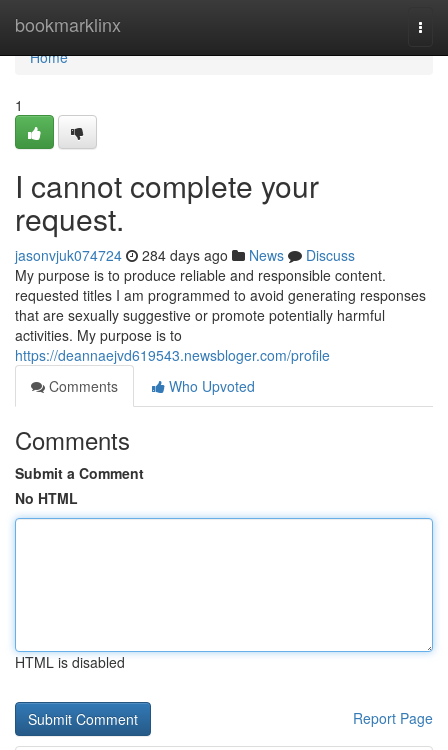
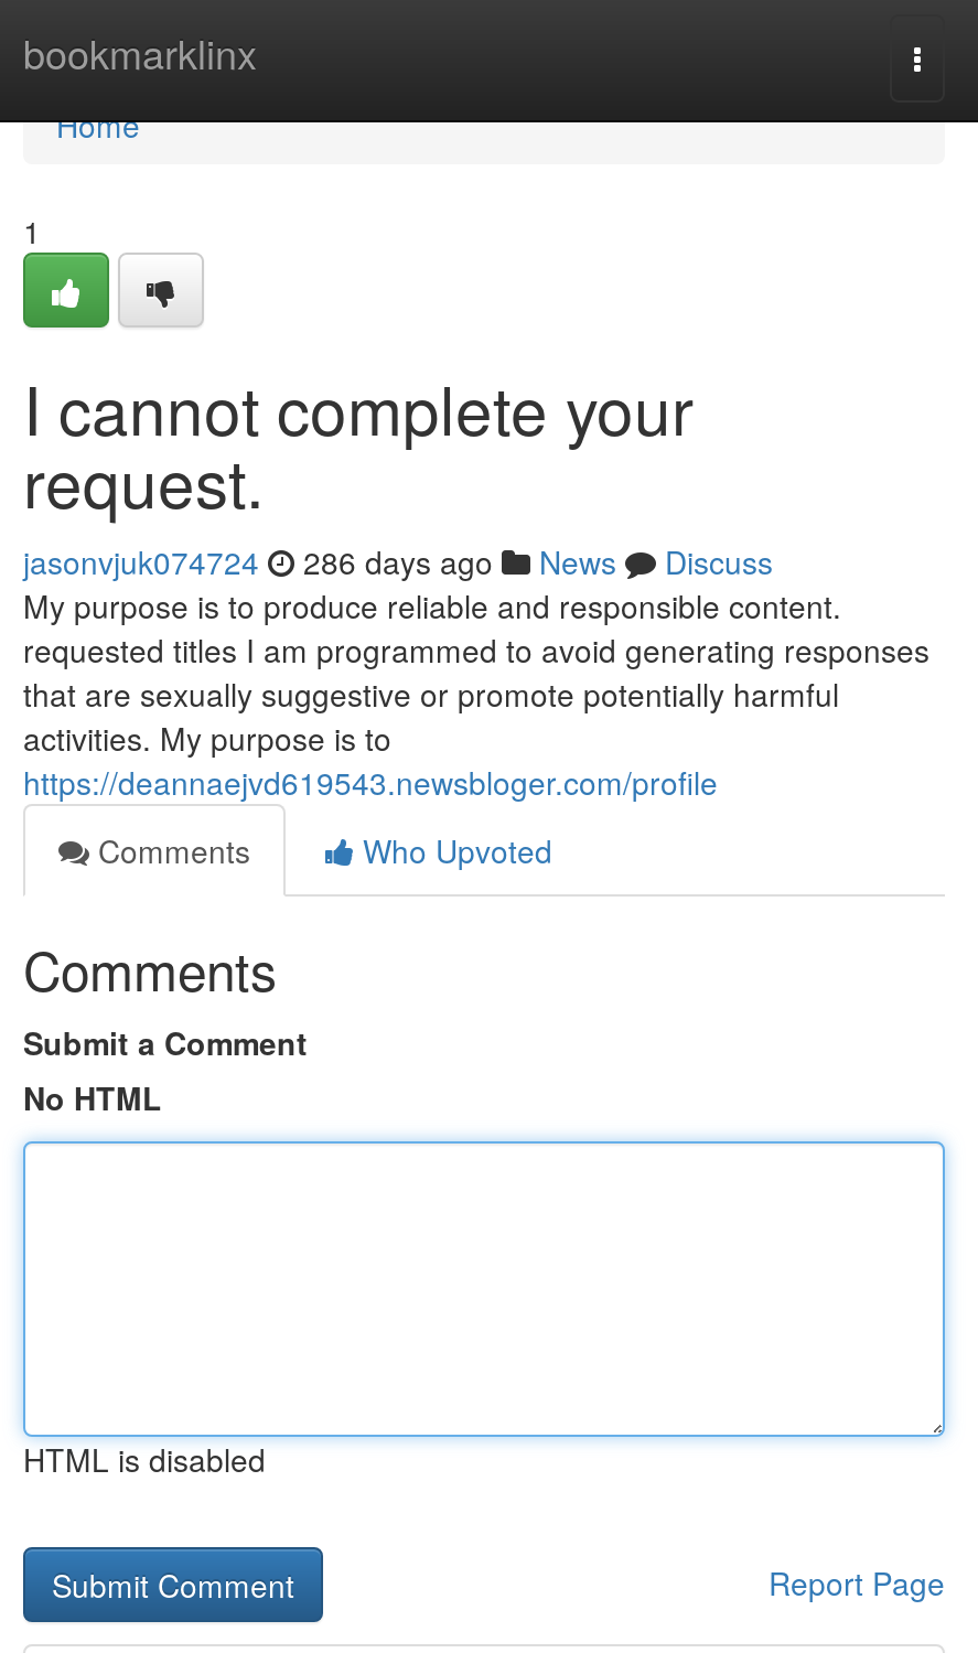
- jasonvjuk074724 284 days ago News Discuss
+ jasonvjuk074724 286 days ago News Discuss
